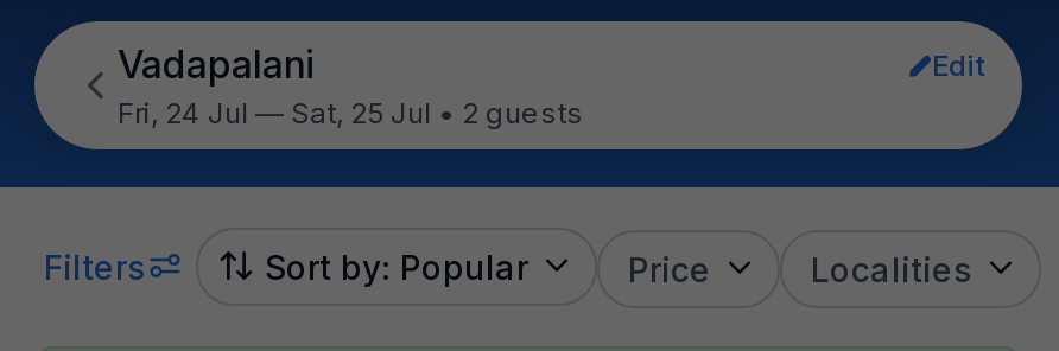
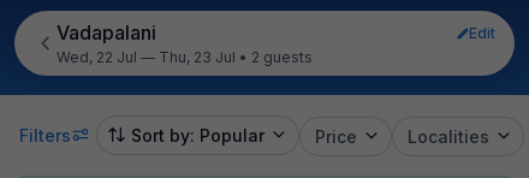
- Fri, 24 Jul — Sat, 25 Jul • 2 guests
+ Wed, 22 Jul — Thu, 23 Jul • 2 guests
